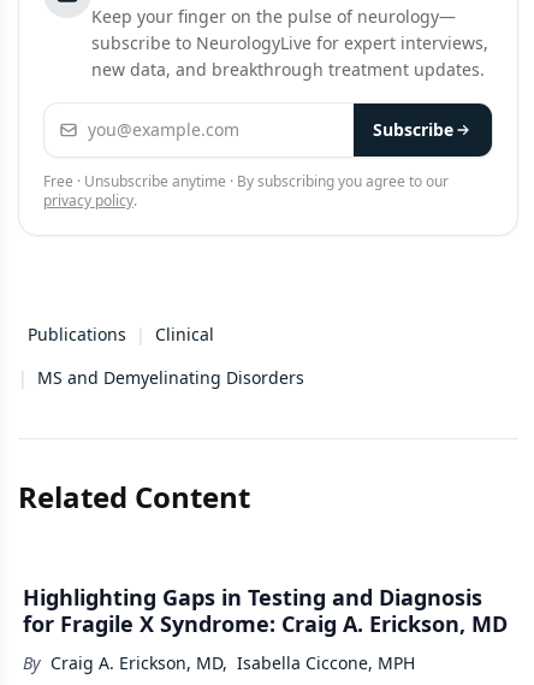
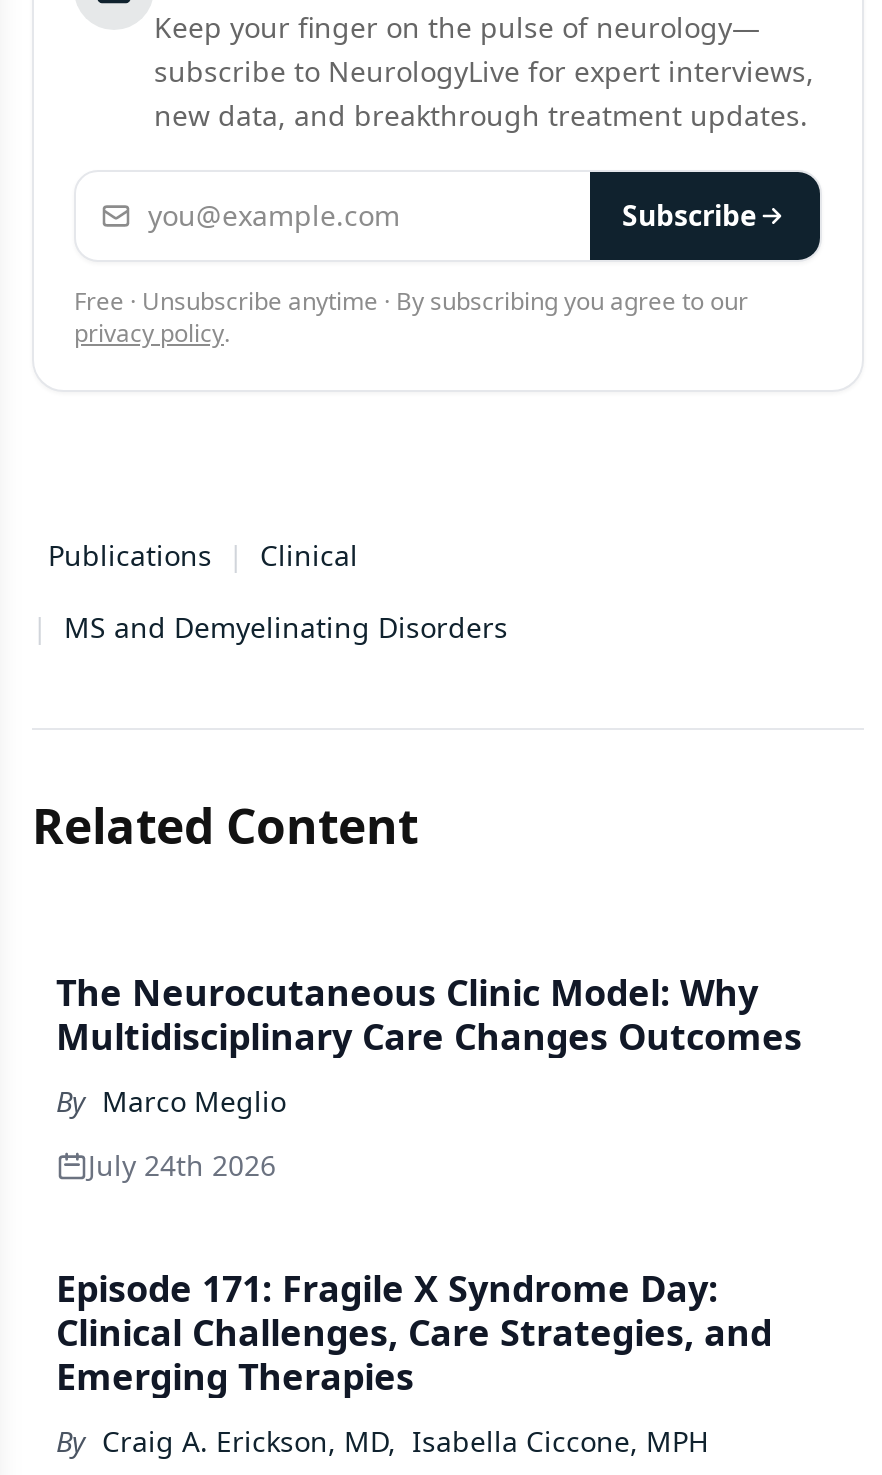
- Highlighting Gaps in Testing and Diagnosis
- for Fragile X Syndrome: Craig A. Erickson, MD
+ The Neurocutaneous Clinic Model: Why
+ Multidisciplinary Care Changes Outcomes
+ By Marco Meglio
+ July 24th 2026
+ Episode 171: Fragile X Syndrome Day:
+ Clinical Challenges, Care Strategies, and
+ Emerging Therapies
